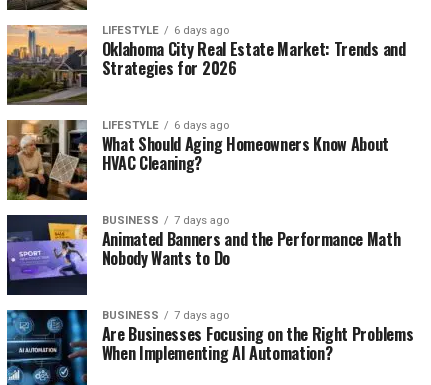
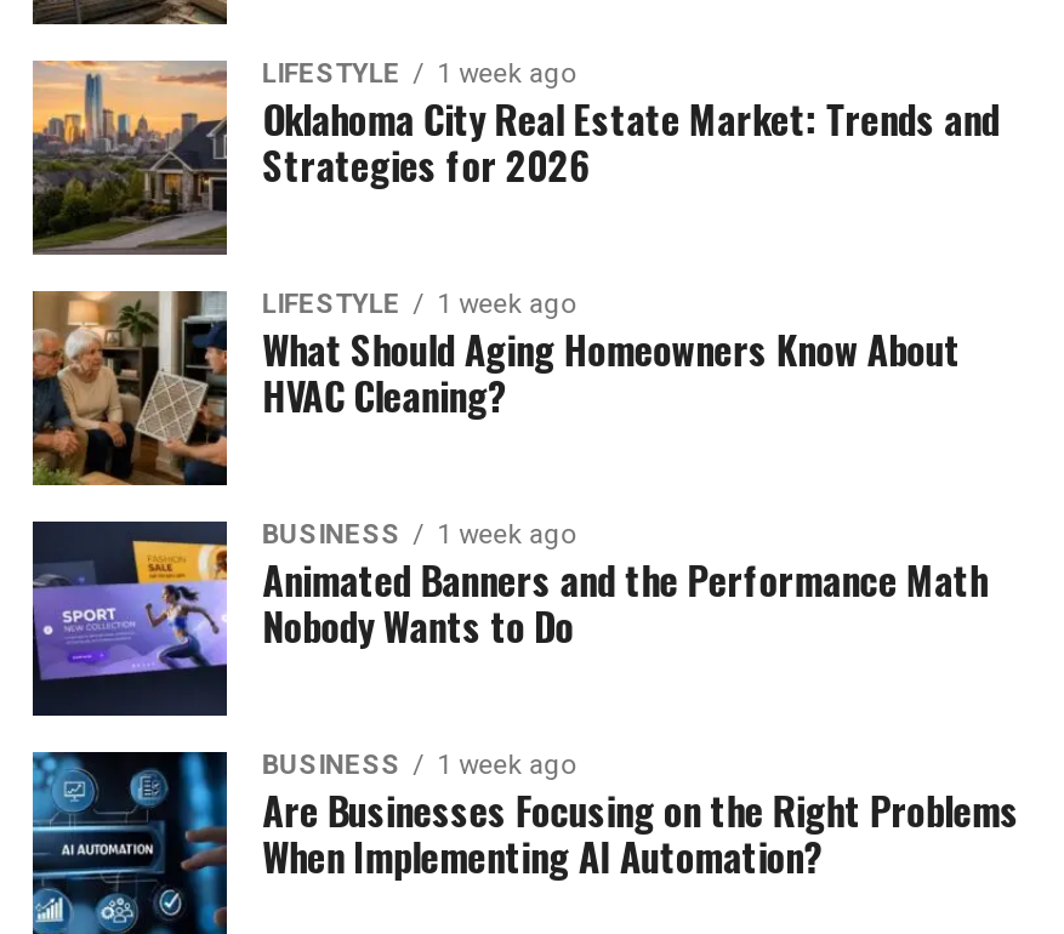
- LIFESTYLE 6 days ago
+ LIFESTYLE 1 week ago

- LIFESTYLE 6 days ago
+ LIFESTYLE 1 week ago

- BUSINESS 7 days ago
+ BUSINESS 1 week ago

- BUSINESS 7 days ago
+ BUSINESS 1 week ago
